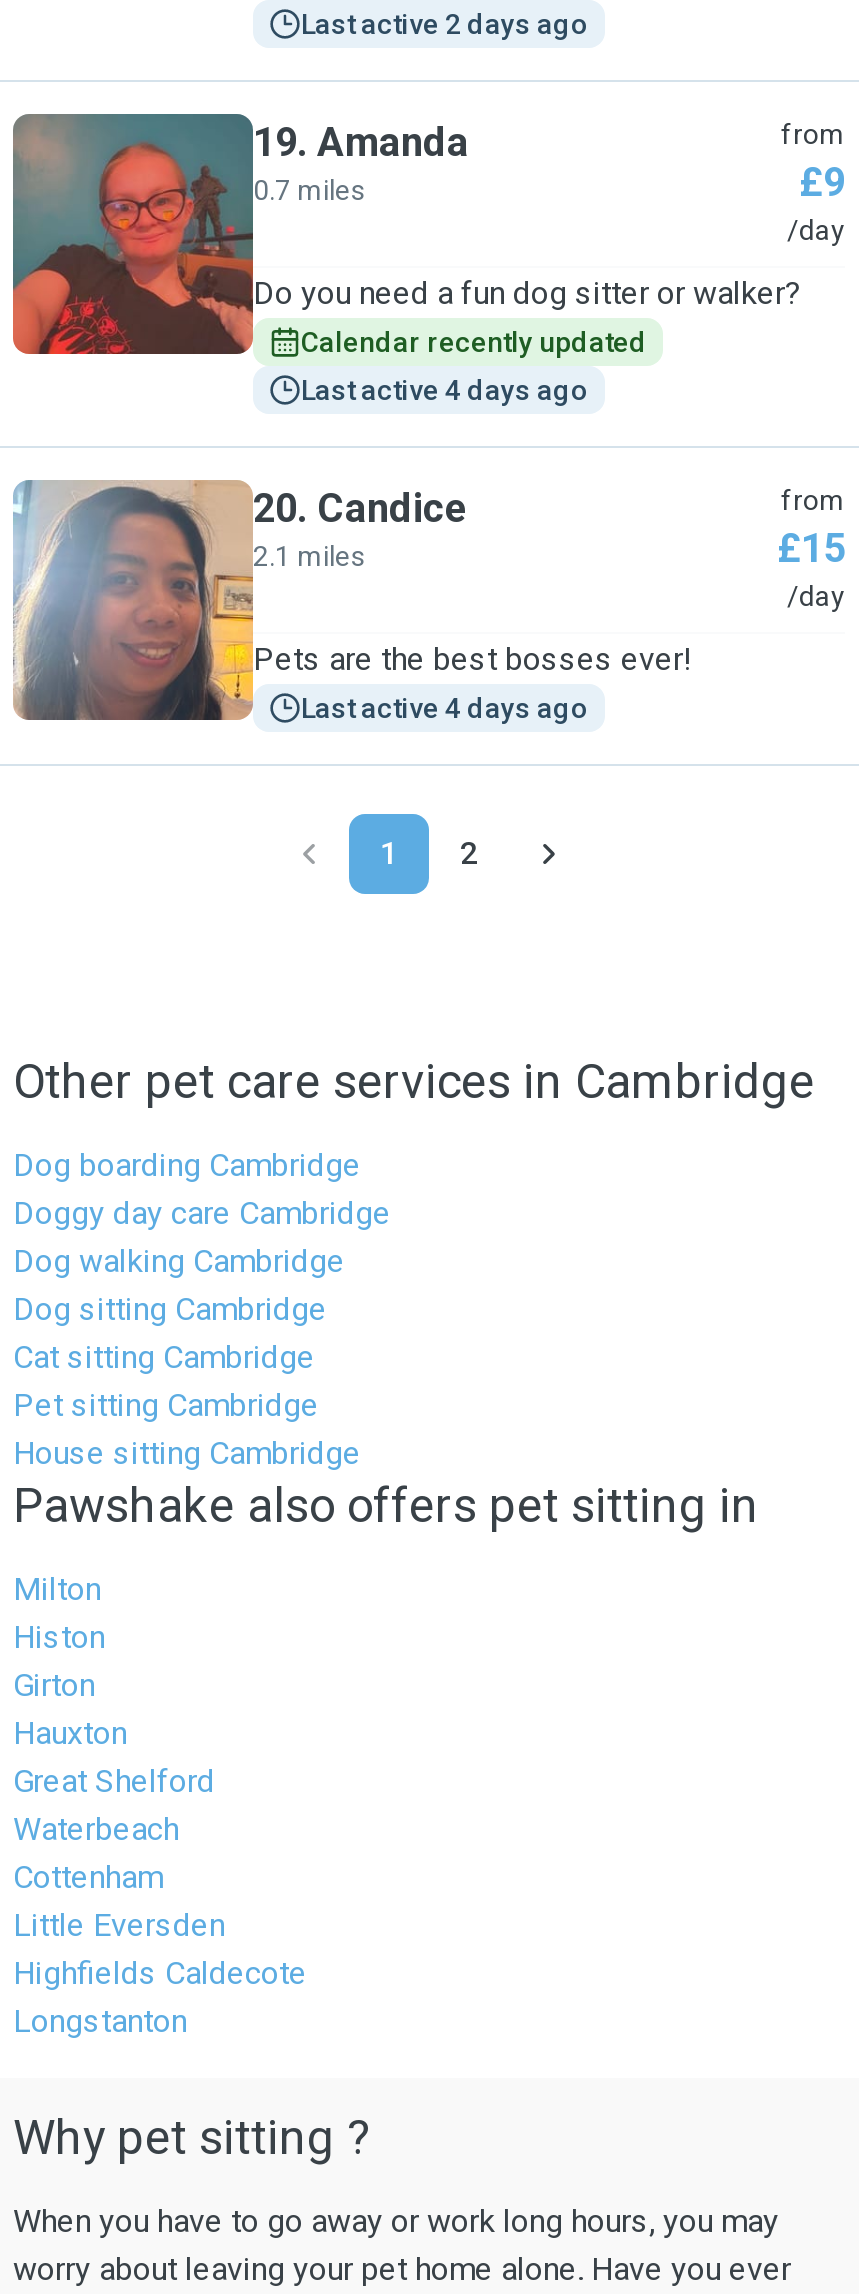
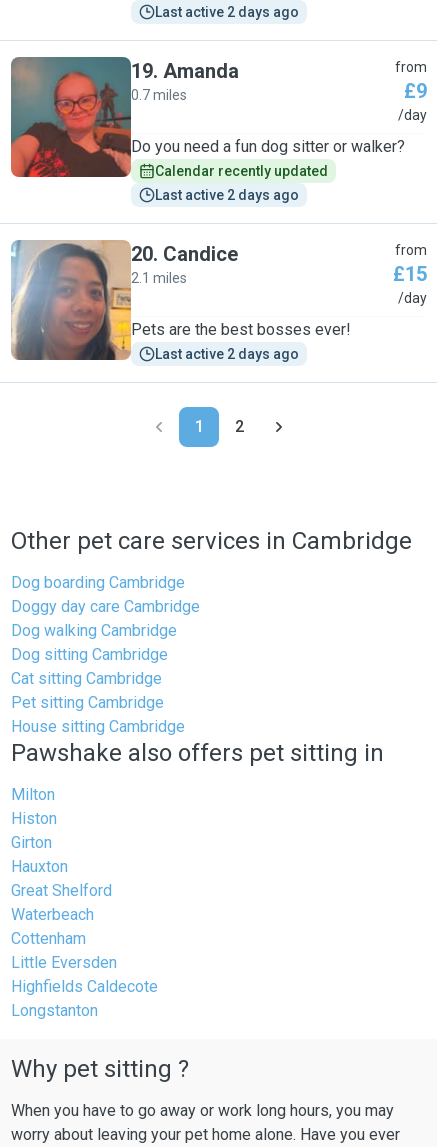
- Last active 4 days ago
+ Last active 2 days ago

- Last active 4 days ago
+ Last active 2 days ago
